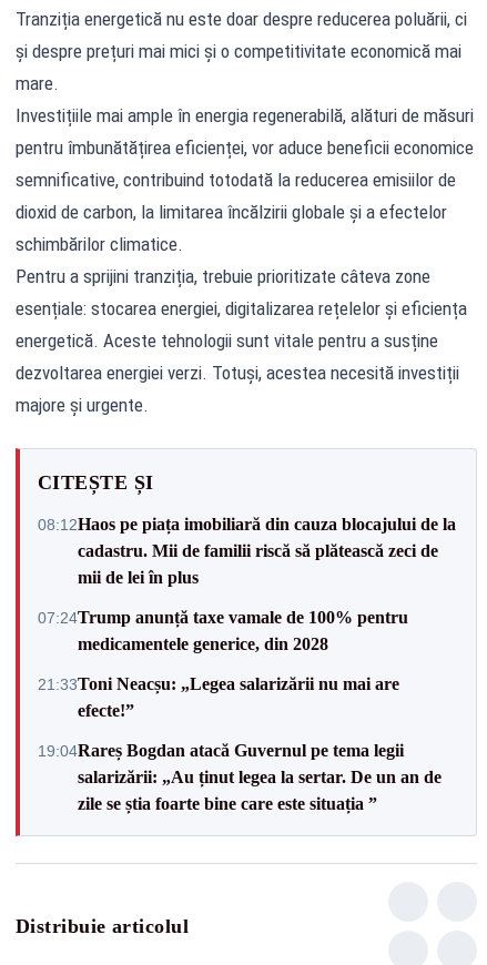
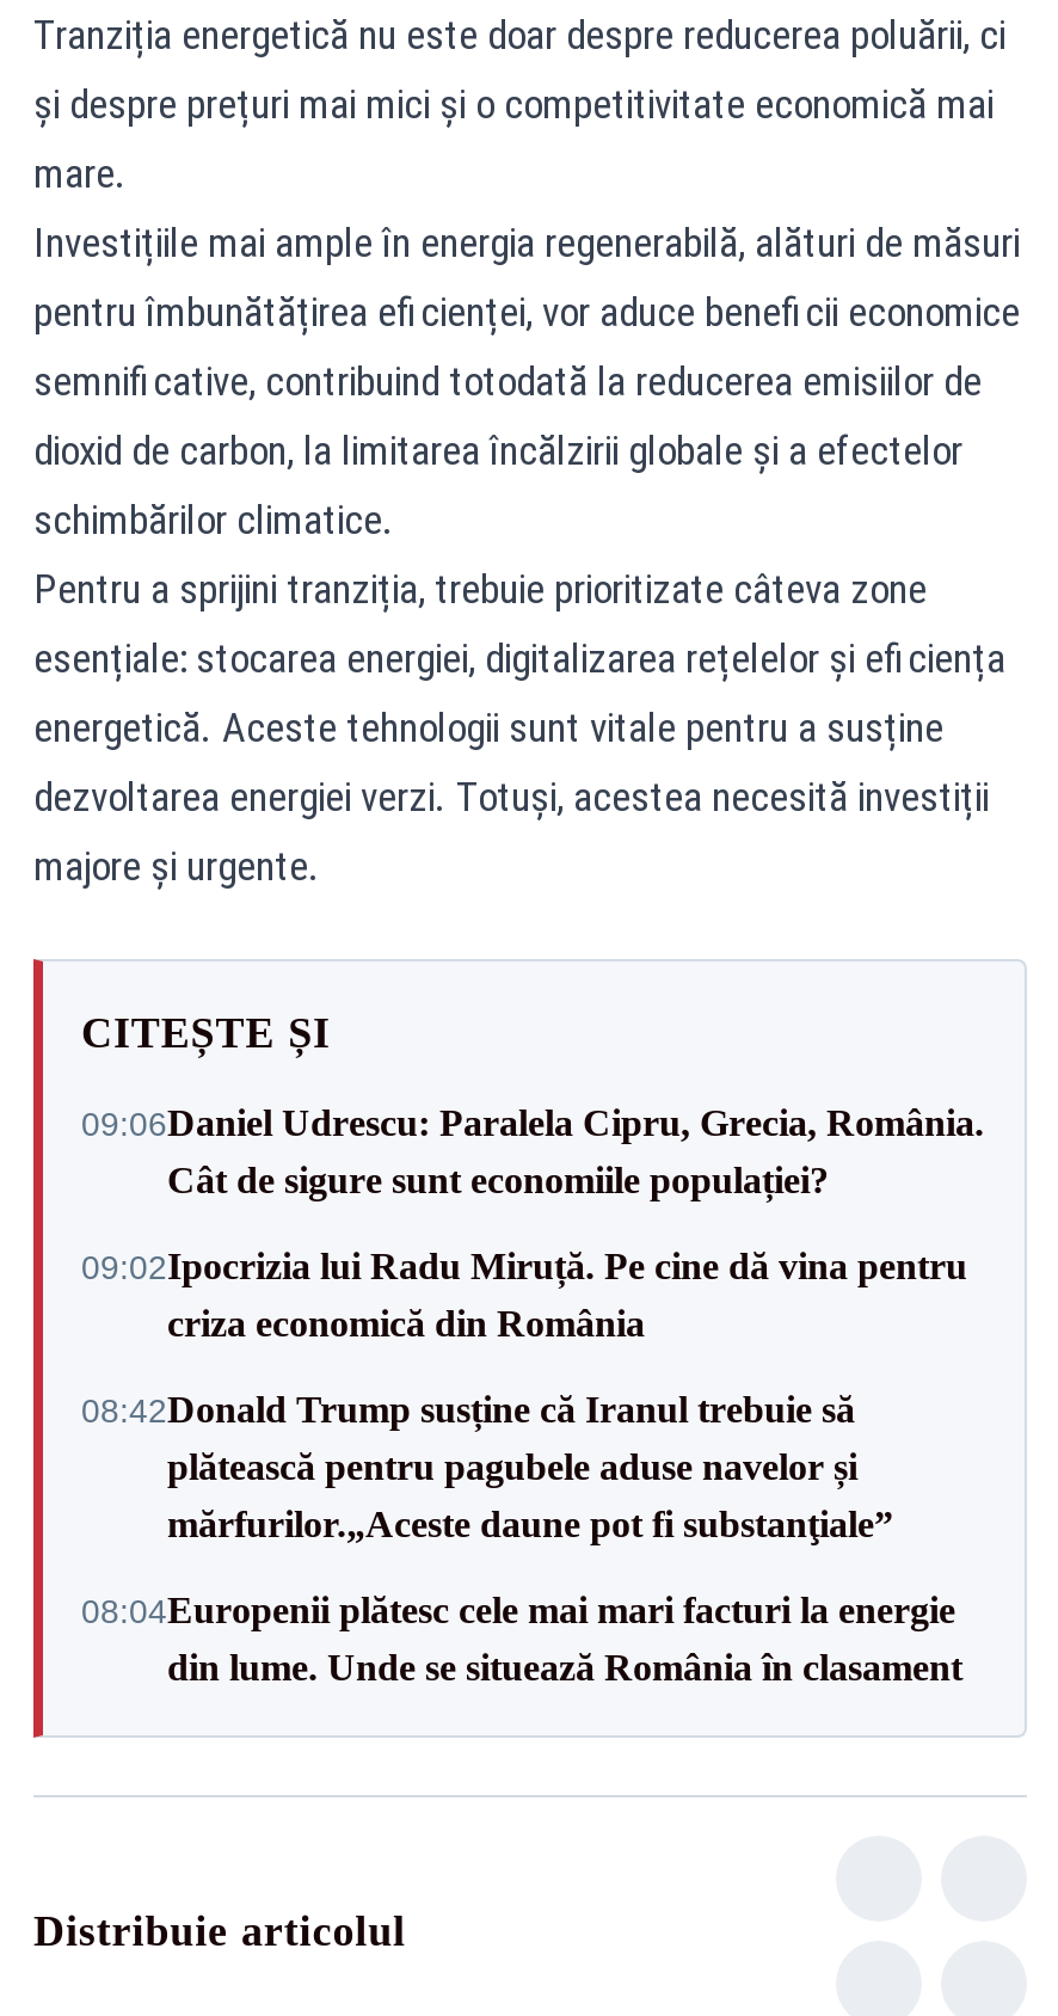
- 08:12Haos pe piața imobiliară din cauza blocajului de la
- cadastru. Mii de familii riscă să plătească zeci de
- mii de lei în plus
+ 09:06Daniel Udrescu: Paralela Cipru, Grecia, România.
+ Cât de sigure sunt economiile populației?

- 07:24Trump anunță taxe vamale de 100% pentru
- medicamentele generice, din 2028
+ 09:02Ipocrizia lui Radu Miruță. Pe cine dă vina pentru
+ criza economică din România

- 21:33Toni Neacșu: „Legea salarizării nu mai are
- efecte!”
+ 08:42Donald Trump susține că Iranul trebuie să
+ plătească pentru pagubele aduse navelor și
+ mărfurilor.„Aceste daune pot fi substanţiale”

- 19:04Rareș Bogdan atacă Guvernul pe tema legii
- salarizării: „Au ținut legea la sertar. De un an de
- zile se știa foarte bine care este situația ”
+ 08:04Europenii plătesc cele mai mari facturi la energie
+ din lume. Unde se situează România în clasament
